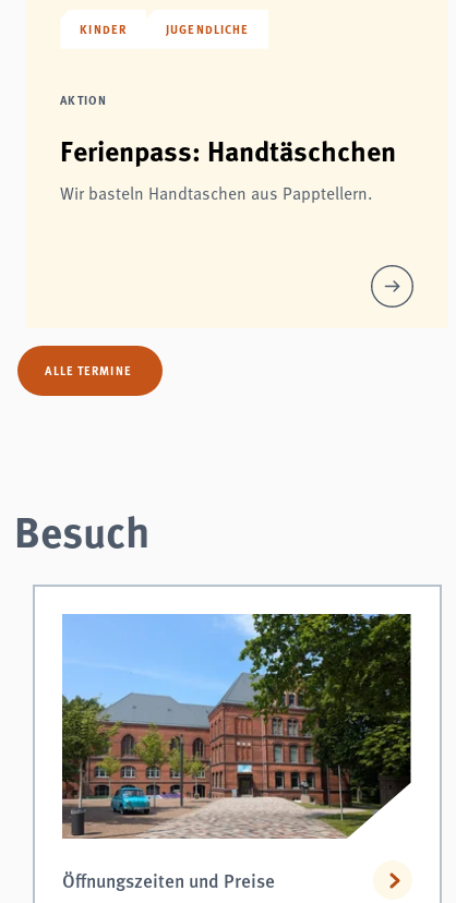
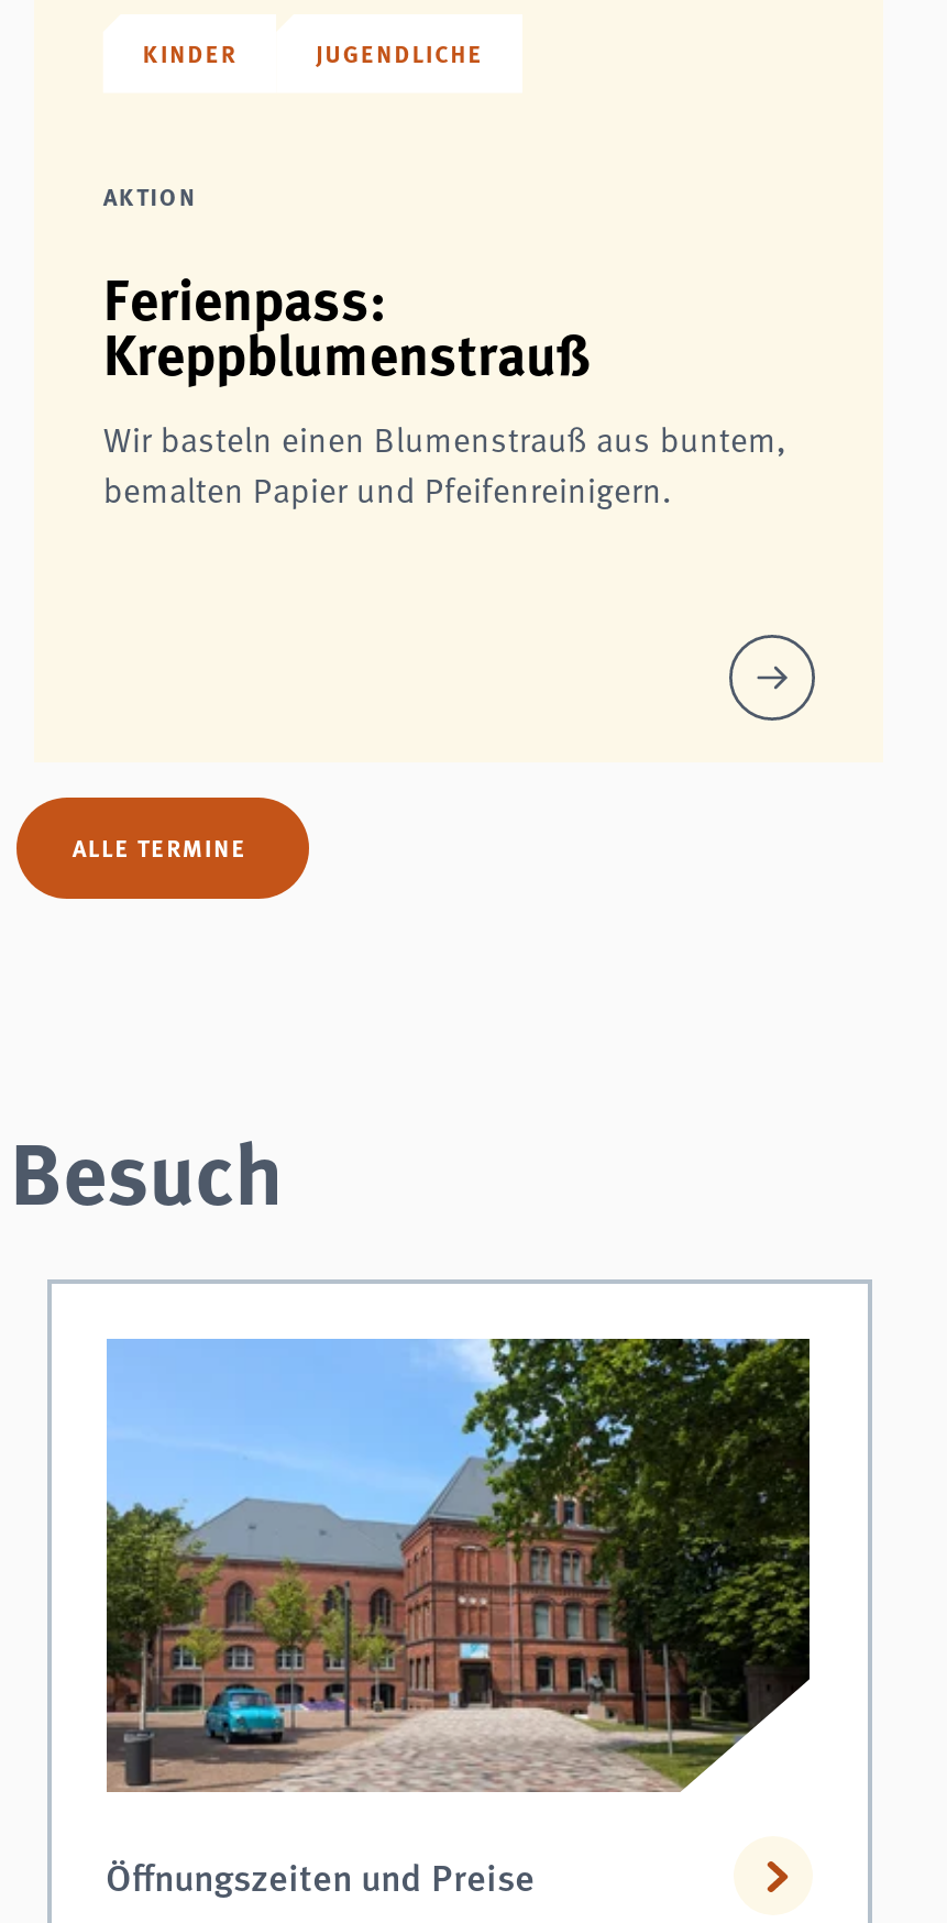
- Ferienpass: Handtäschchen
- Wir basteln Handtaschen aus Papptellern.
+ Ferienpass:
+ Kreppblumenstrauß
+ Wir basteln einen Blumenstrauß aus buntem,
+ bemalten Papier und Pfeifenreinigern.
